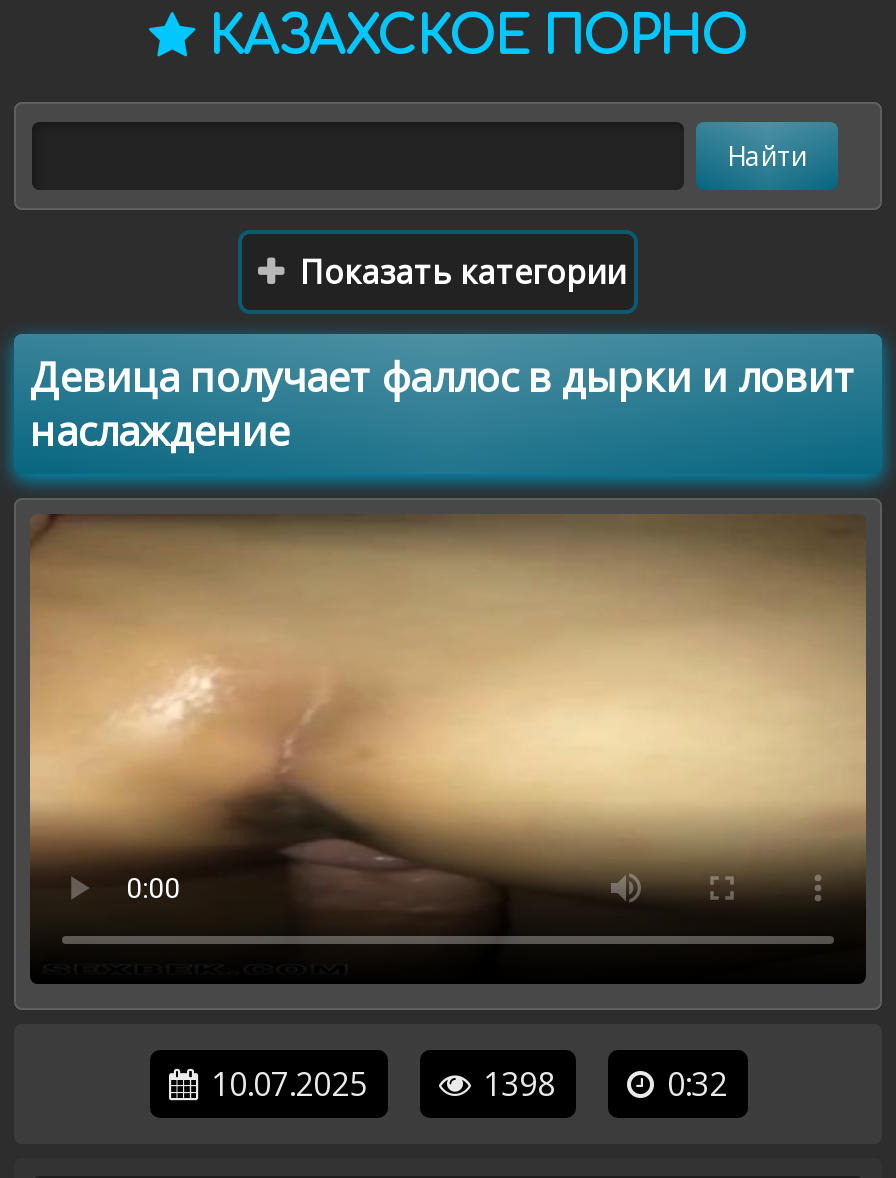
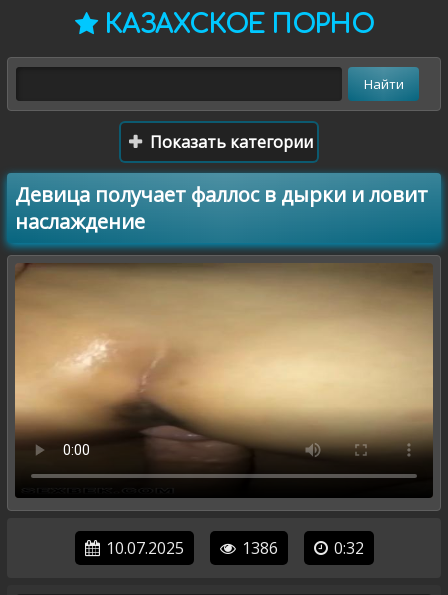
- 1398
+ 1386
